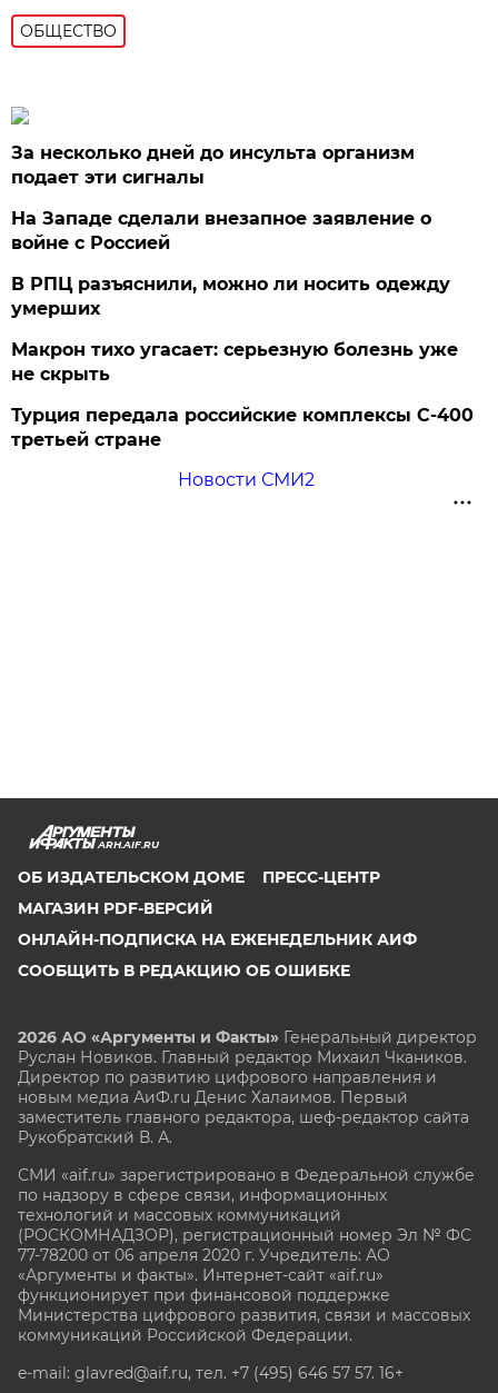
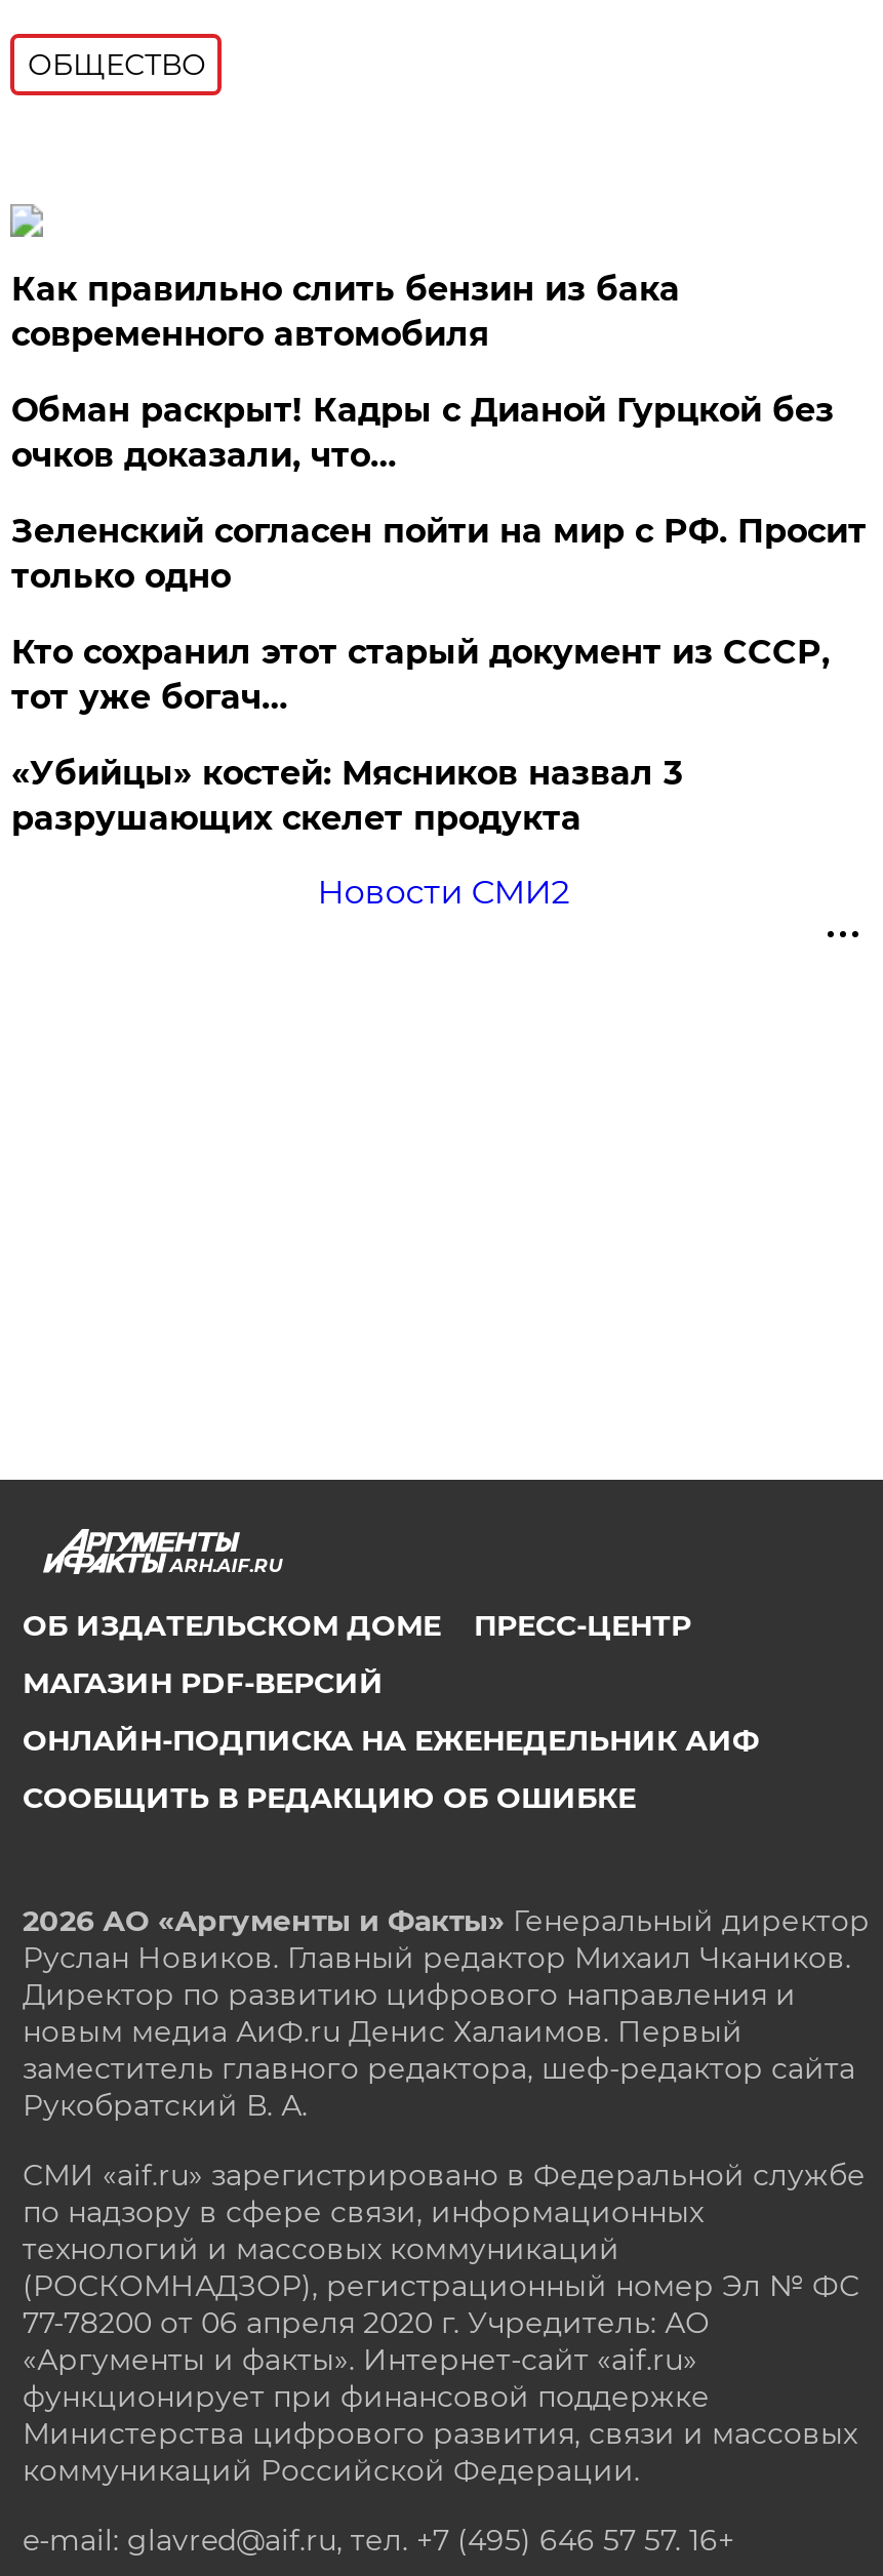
- За несколько дней до инсульта организм
- подает эти сигналы
+ Как правильно слить бензин из бака
+ современного автомобиля

- На Западе сделали внезапное заявление о
- войне с Россией
+ Обман раскрыт! Кадры с Дианой Гурцкой без
+ очков доказали, что…

- В РПЦ разъяснили, можно ли носить одежду
- умерших
+ Зеленский согласен пойти на мир с РФ. Просит
+ только одно

- Макрон тихо угасает: серьезную болезнь уже
- не скрыть
+ Кто сохранил этот старый документ из СССР,
+ тот уже богач…

- Турция передала российские комплексы С-400
- третьей стране
+ «Убийцы» костей: Мясников назвал 3
+ разрушающих скелет продукта
